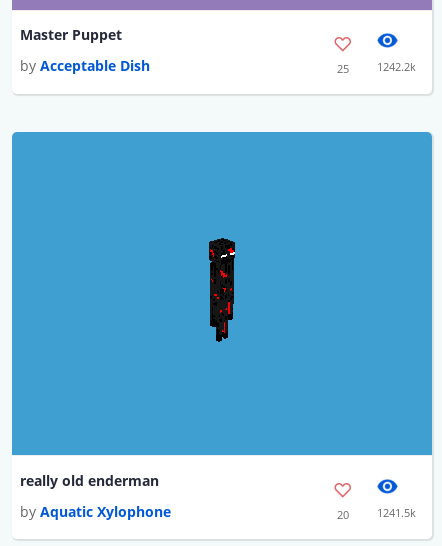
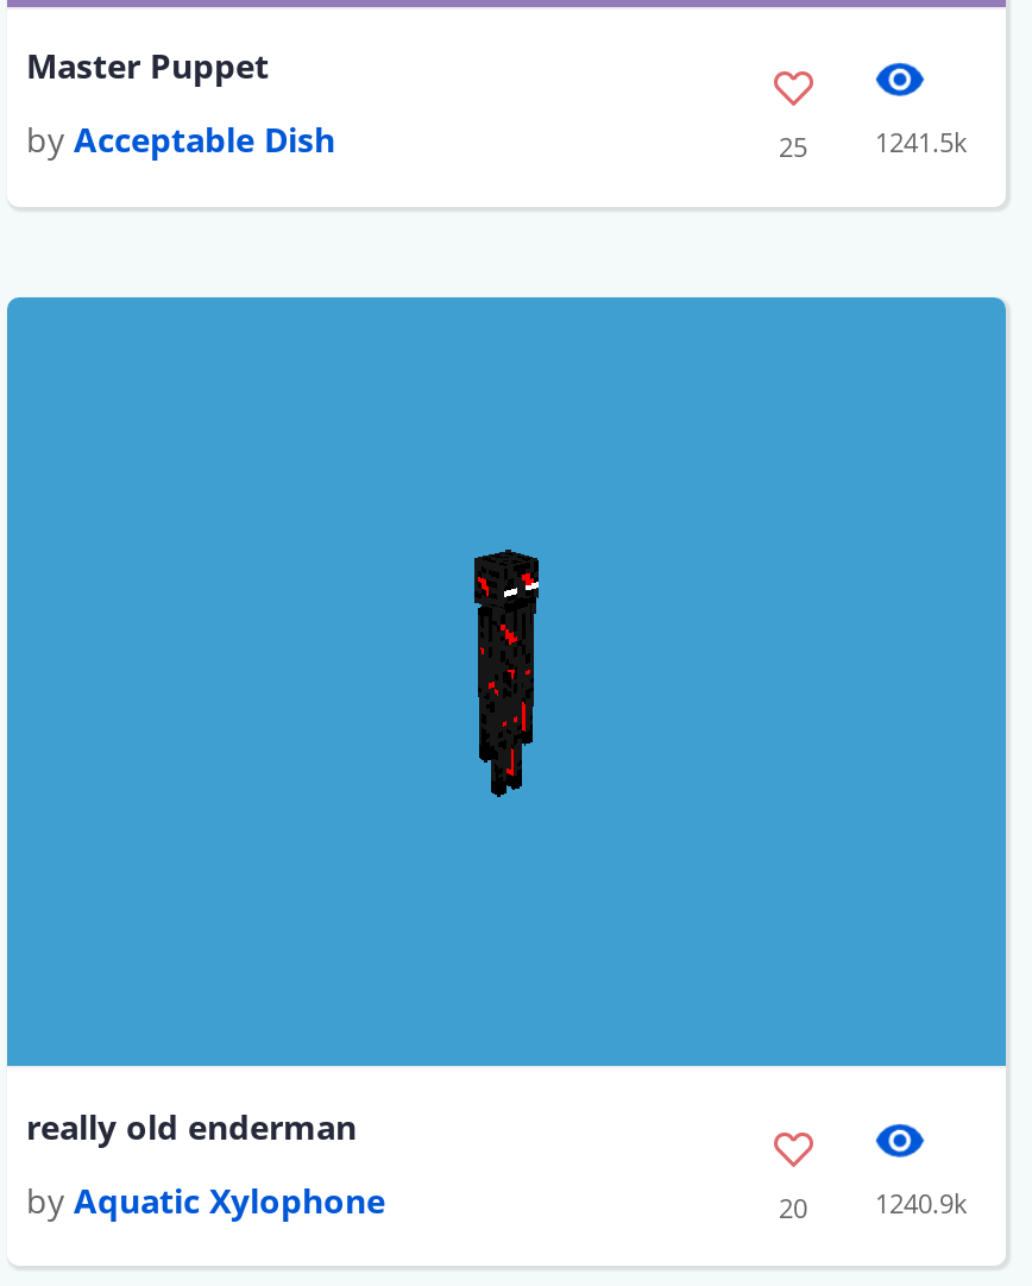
- 25 1242.2k
+ 25 1241.5k

- 20 1241.5k
+ 20 1240.9k
